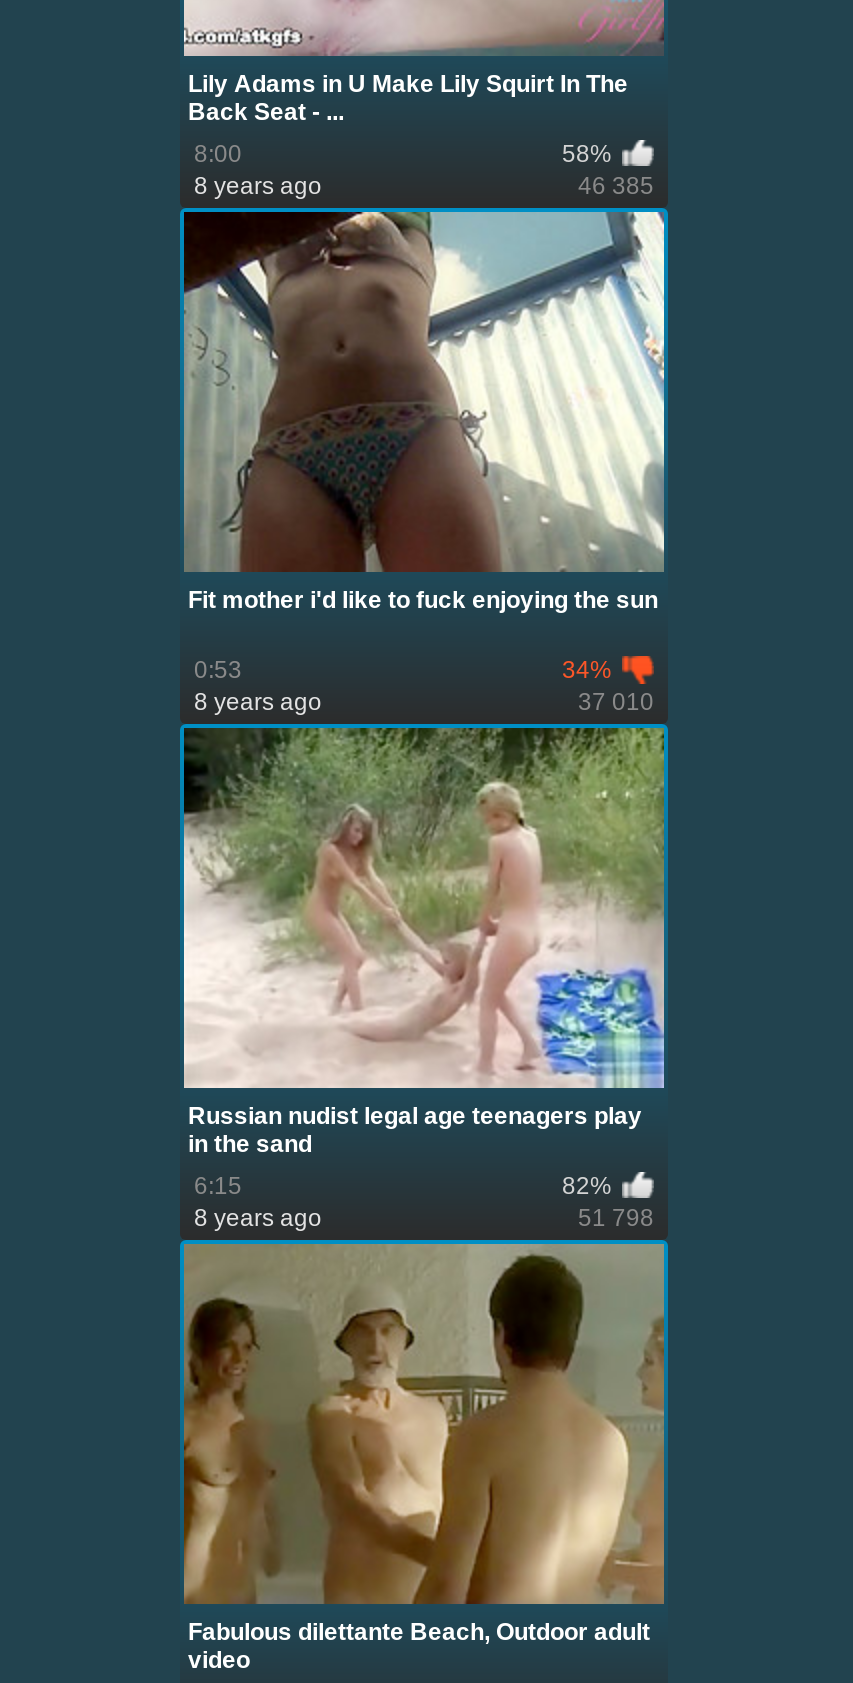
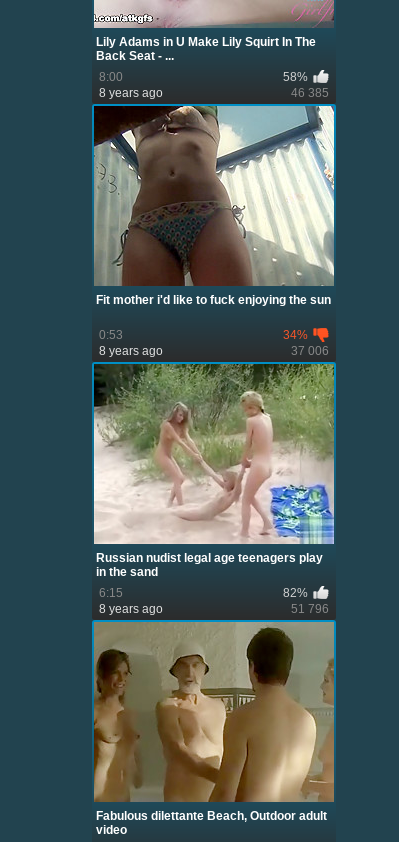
- 37 010
+ 37 006

- 51 798
+ 51 796
